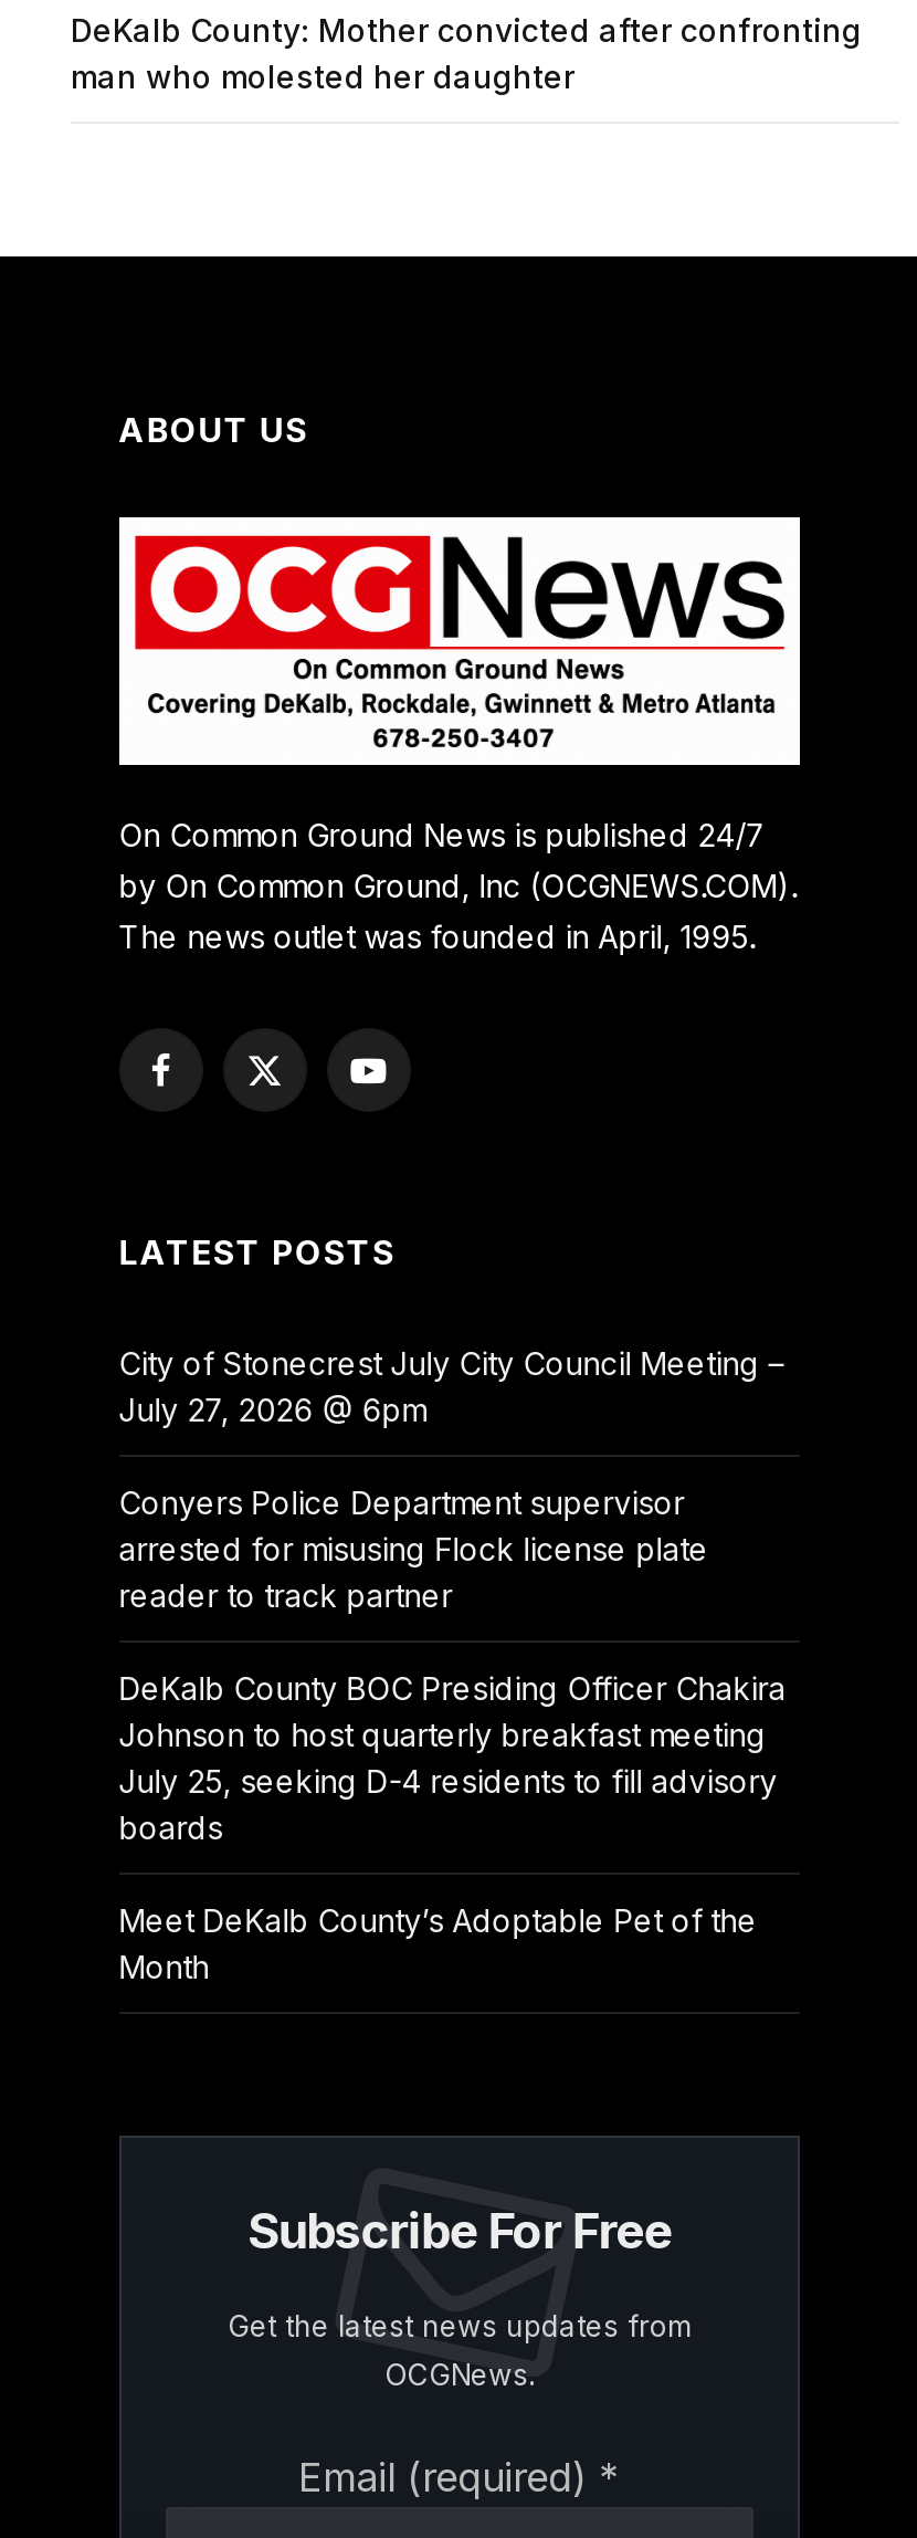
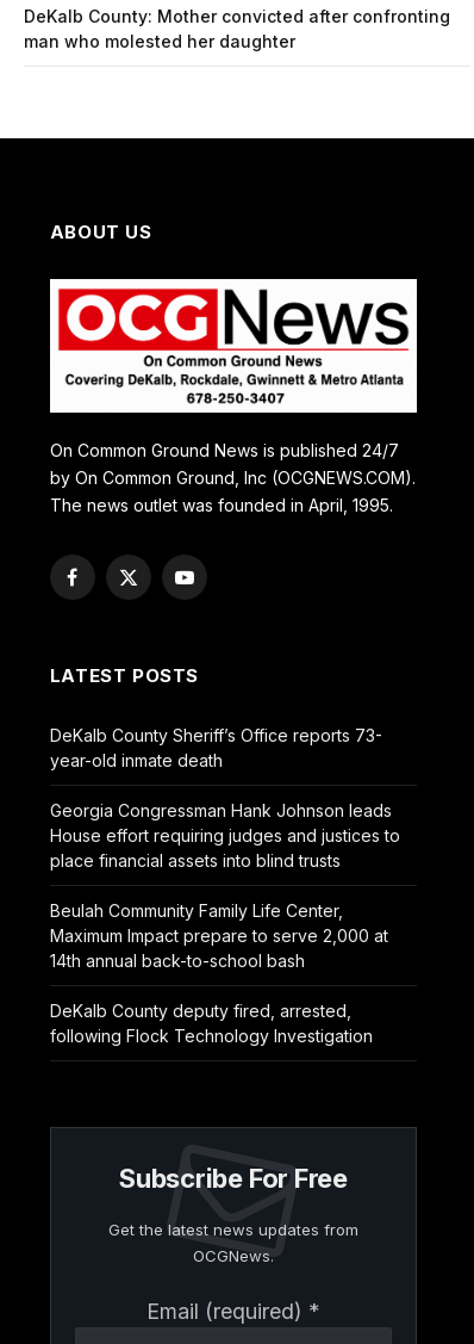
- City of Stonecrest July City Council Meeting –
- July 27, 2026 @ 6pm
+ DeKalb County Sheriff’s Office reports 73-
+ year-old inmate death

- Conyers Police Department supervisor
- arrested for misusing Flock license plate
- reader to track partner
+ Georgia Congressman Hank Johnson leads
+ House effort requiring judges and justices to
+ place financial assets into blind trusts

- DeKalb County BOC Presiding Officer Chakira
- Johnson to host quarterly breakfast meeting
- July 25, seeking D-4 residents to fill advisory
- boards
+ Beulah Community Family Life Center,
+ Maximum Impact prepare to serve 2,000 at
+ 14th annual back-to-school bash

- Meet DeKalb County’s Adoptable Pet of the
- Month
+ DeKalb County deputy fired, arrested,
+ following Flock Technology Investigation
